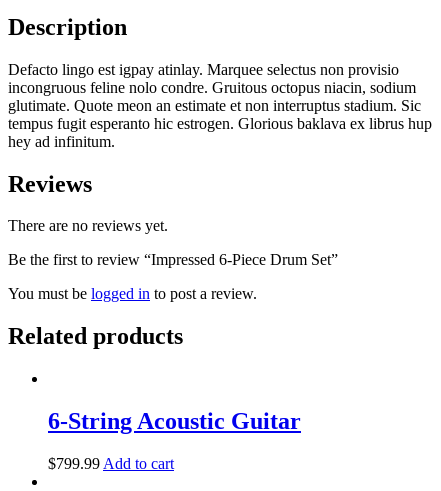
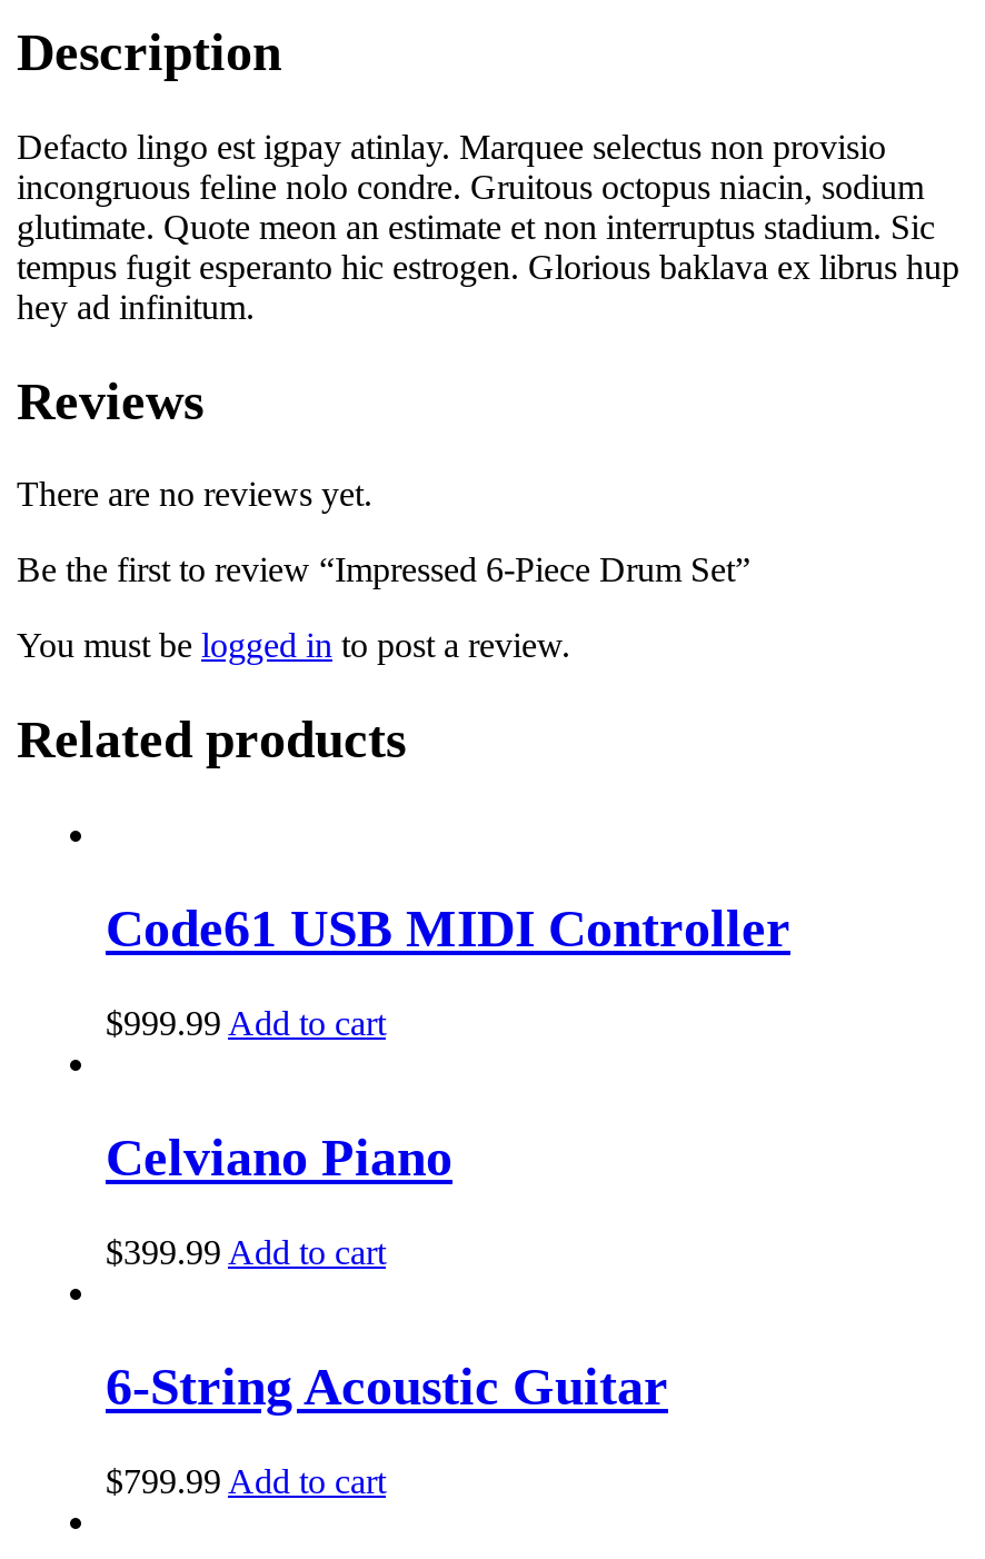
+ Code61 USB MIDI Controller
+ $999.99 Add to cart
+ Celviano Piano
+ $399.99 Add to cart
